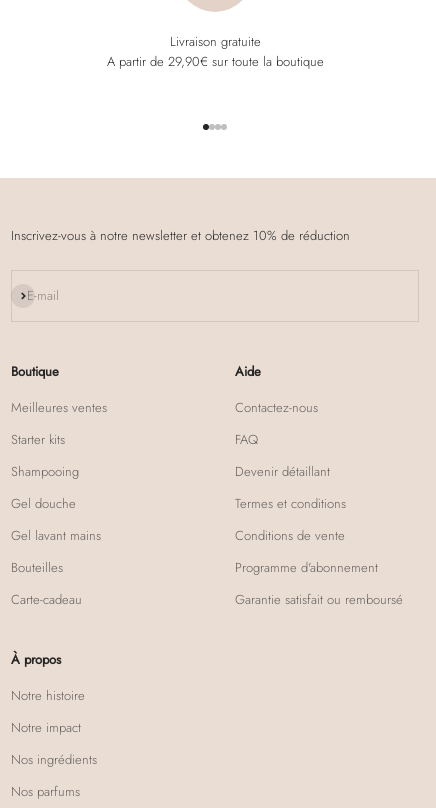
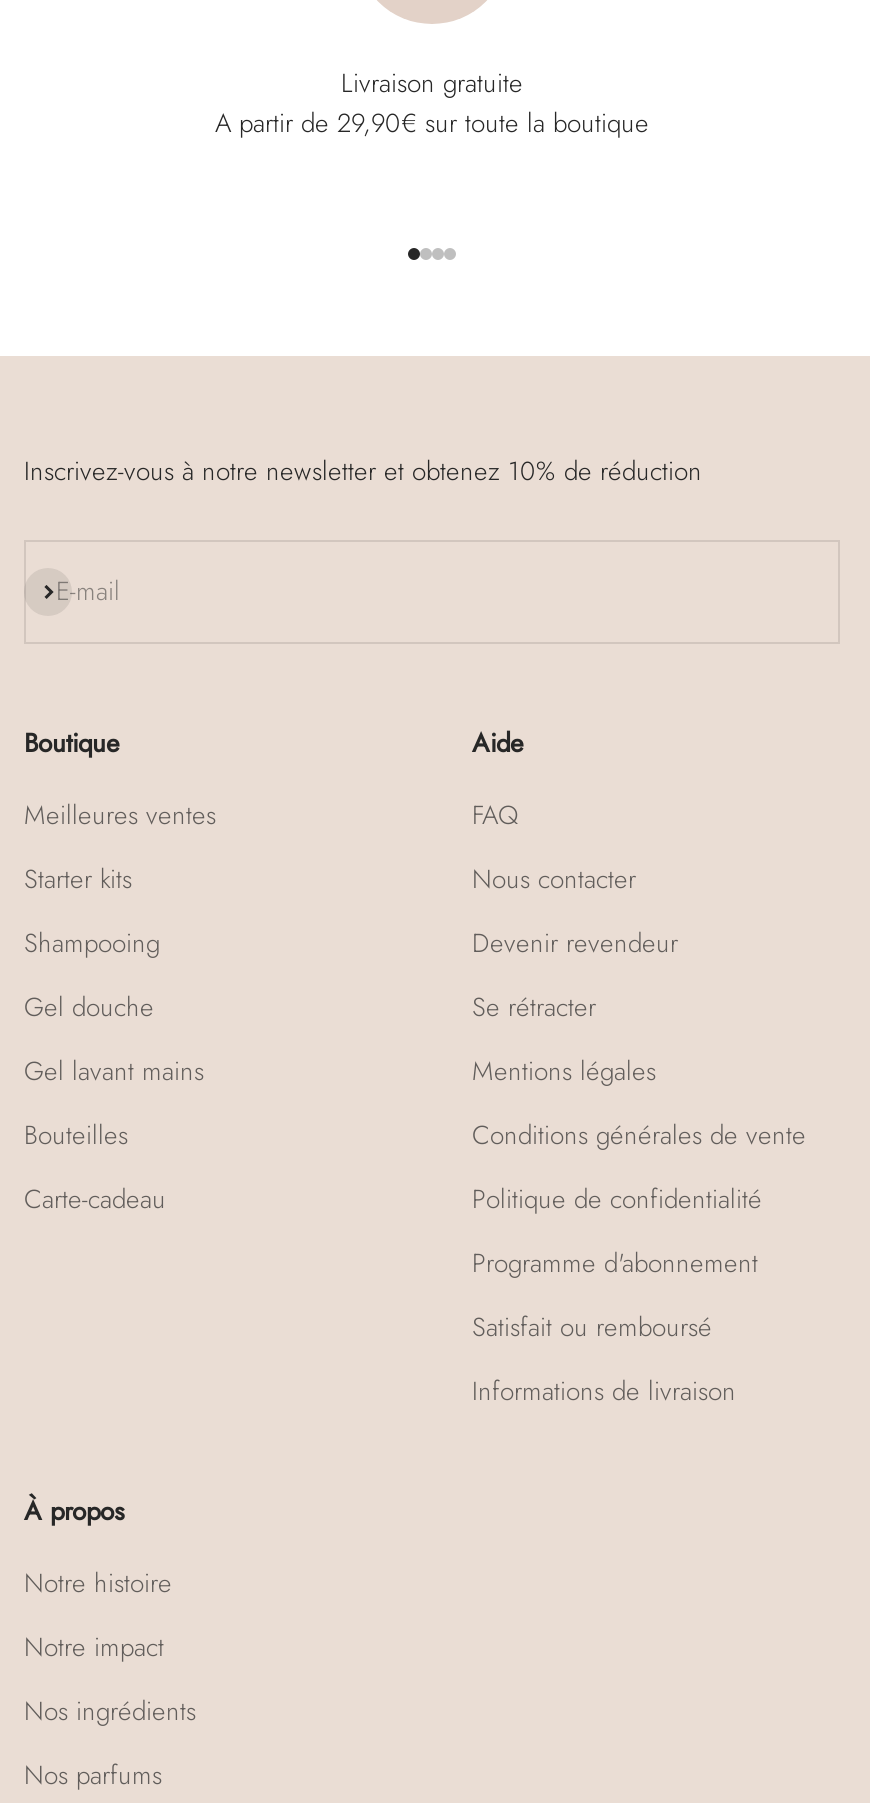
- Contactez-nous

moved up: FAQ

- Devenir détaillant
- Termes et conditions
- Conditions de vente
+ Nous contacter
+ Devenir revendeur
+ Se rétracter
+ Mentions légales
+ Conditions générales de vente
+ Politique de confidentialité

- Garantie satisfait ou remboursé
+ Satisfait ou remboursé
+ Informations de livraison
